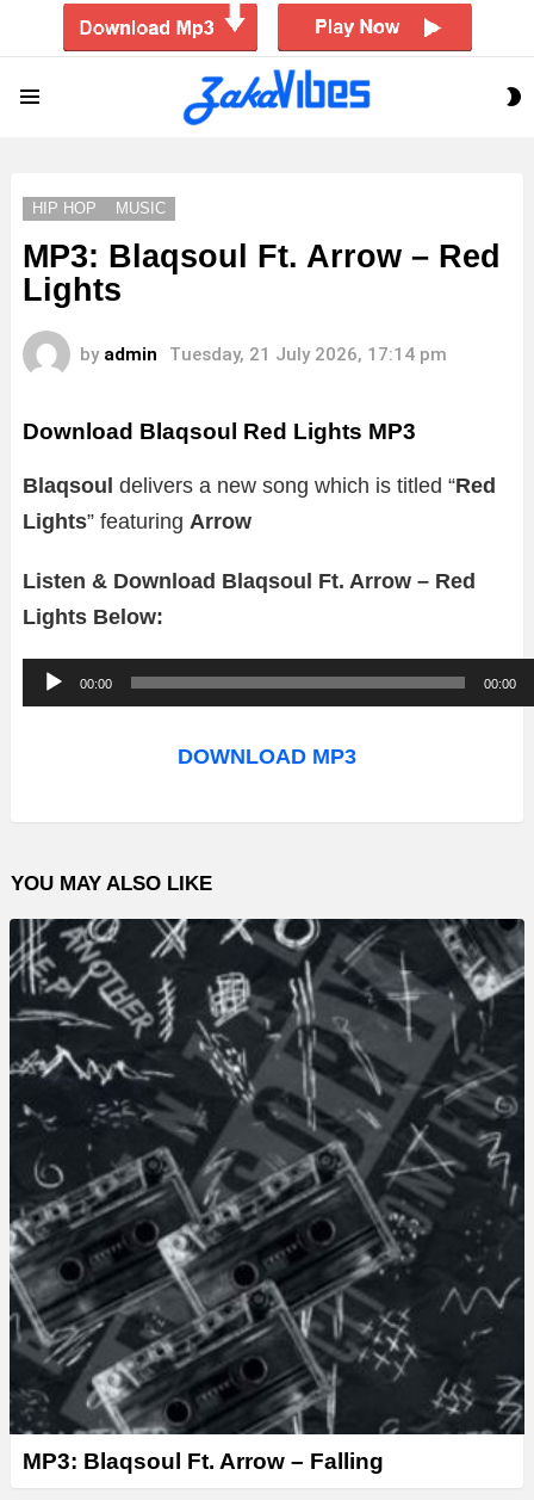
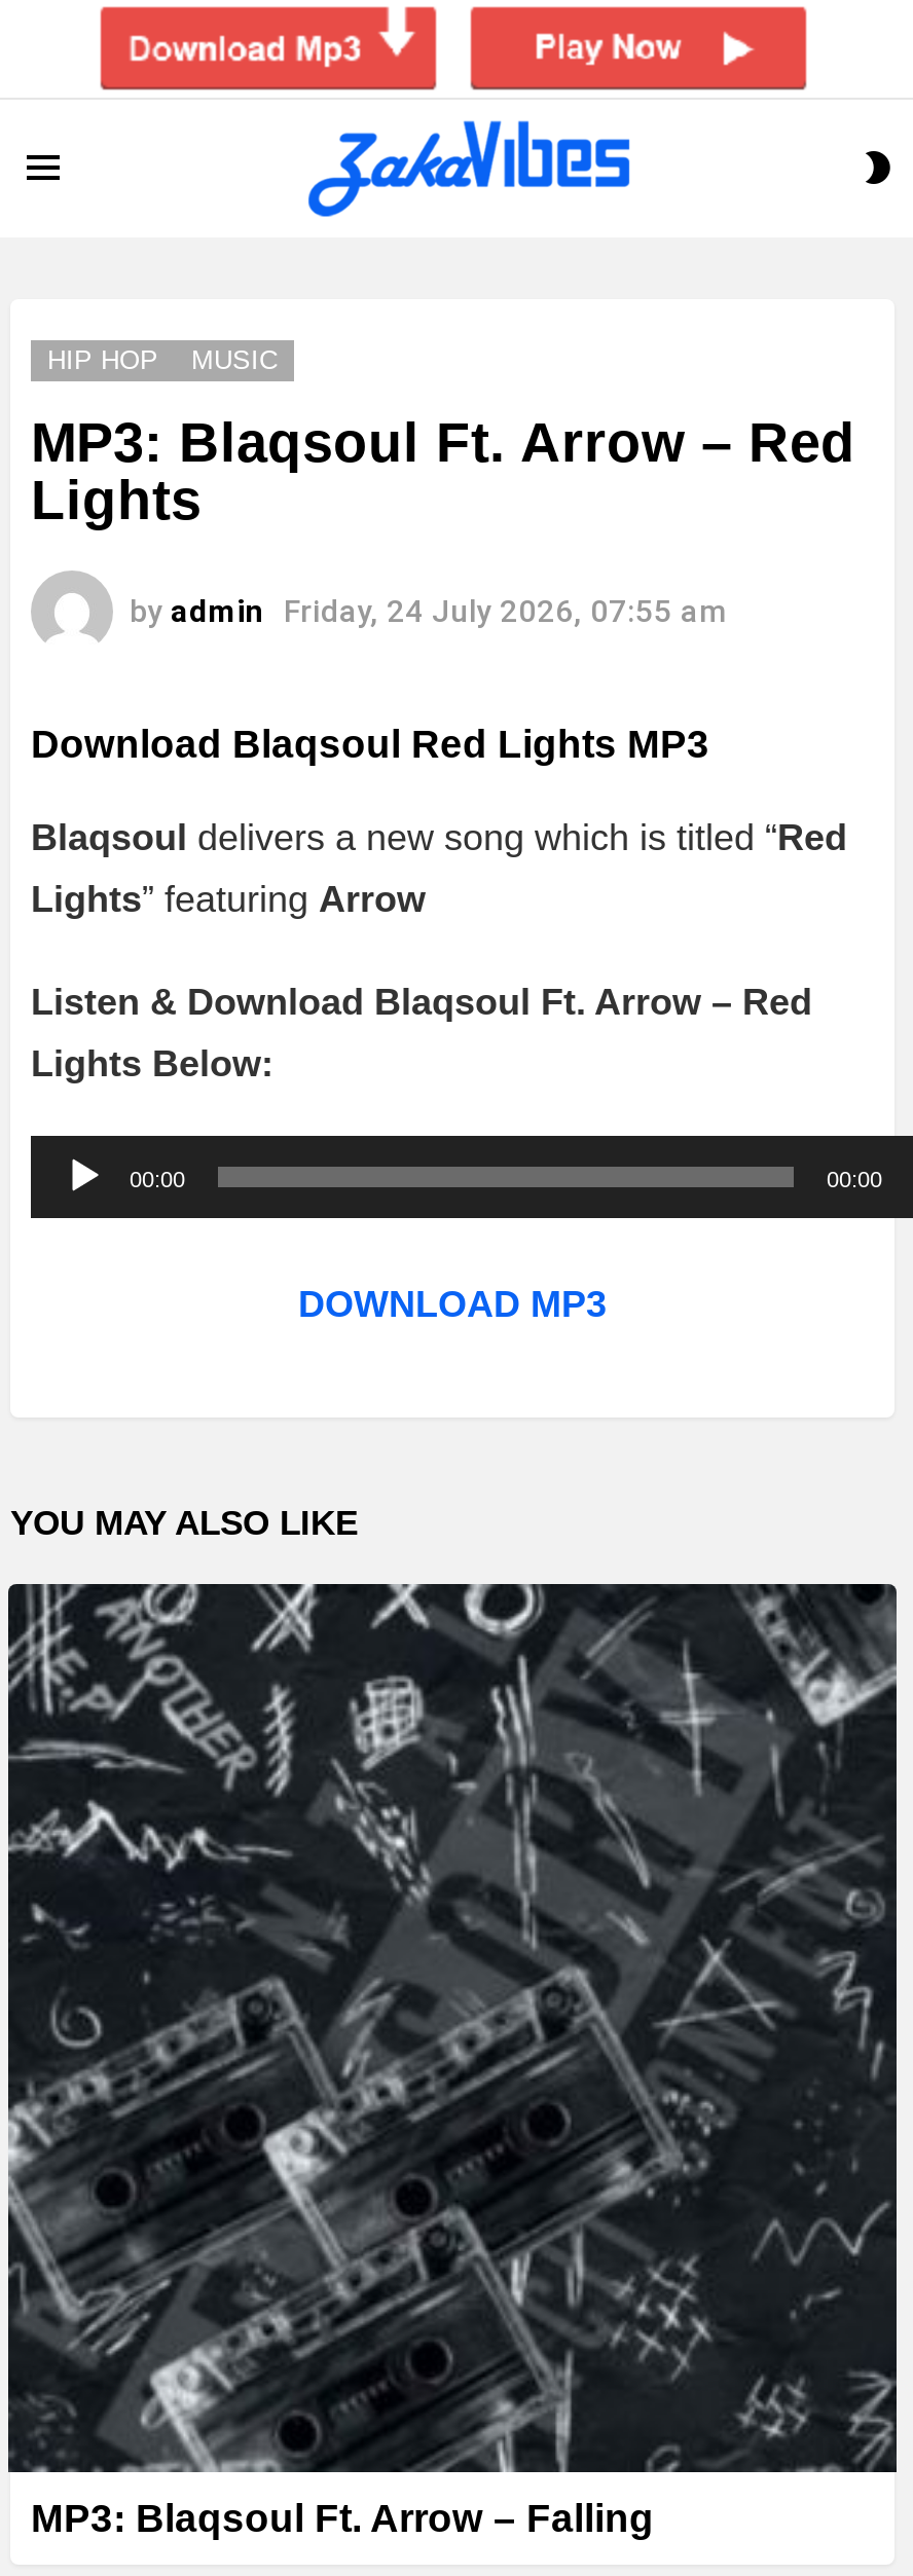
- by admin Tuesday, 21 July 2026, 17:14 pm
+ by admin Friday, 24 July 2026, 07:55 am
